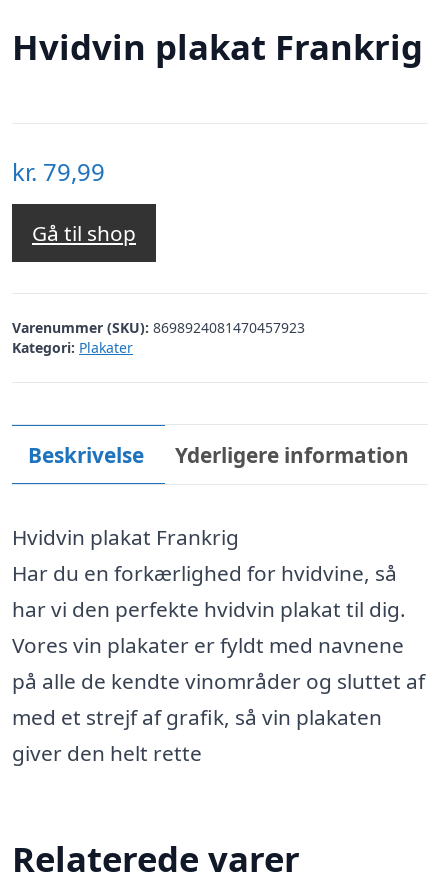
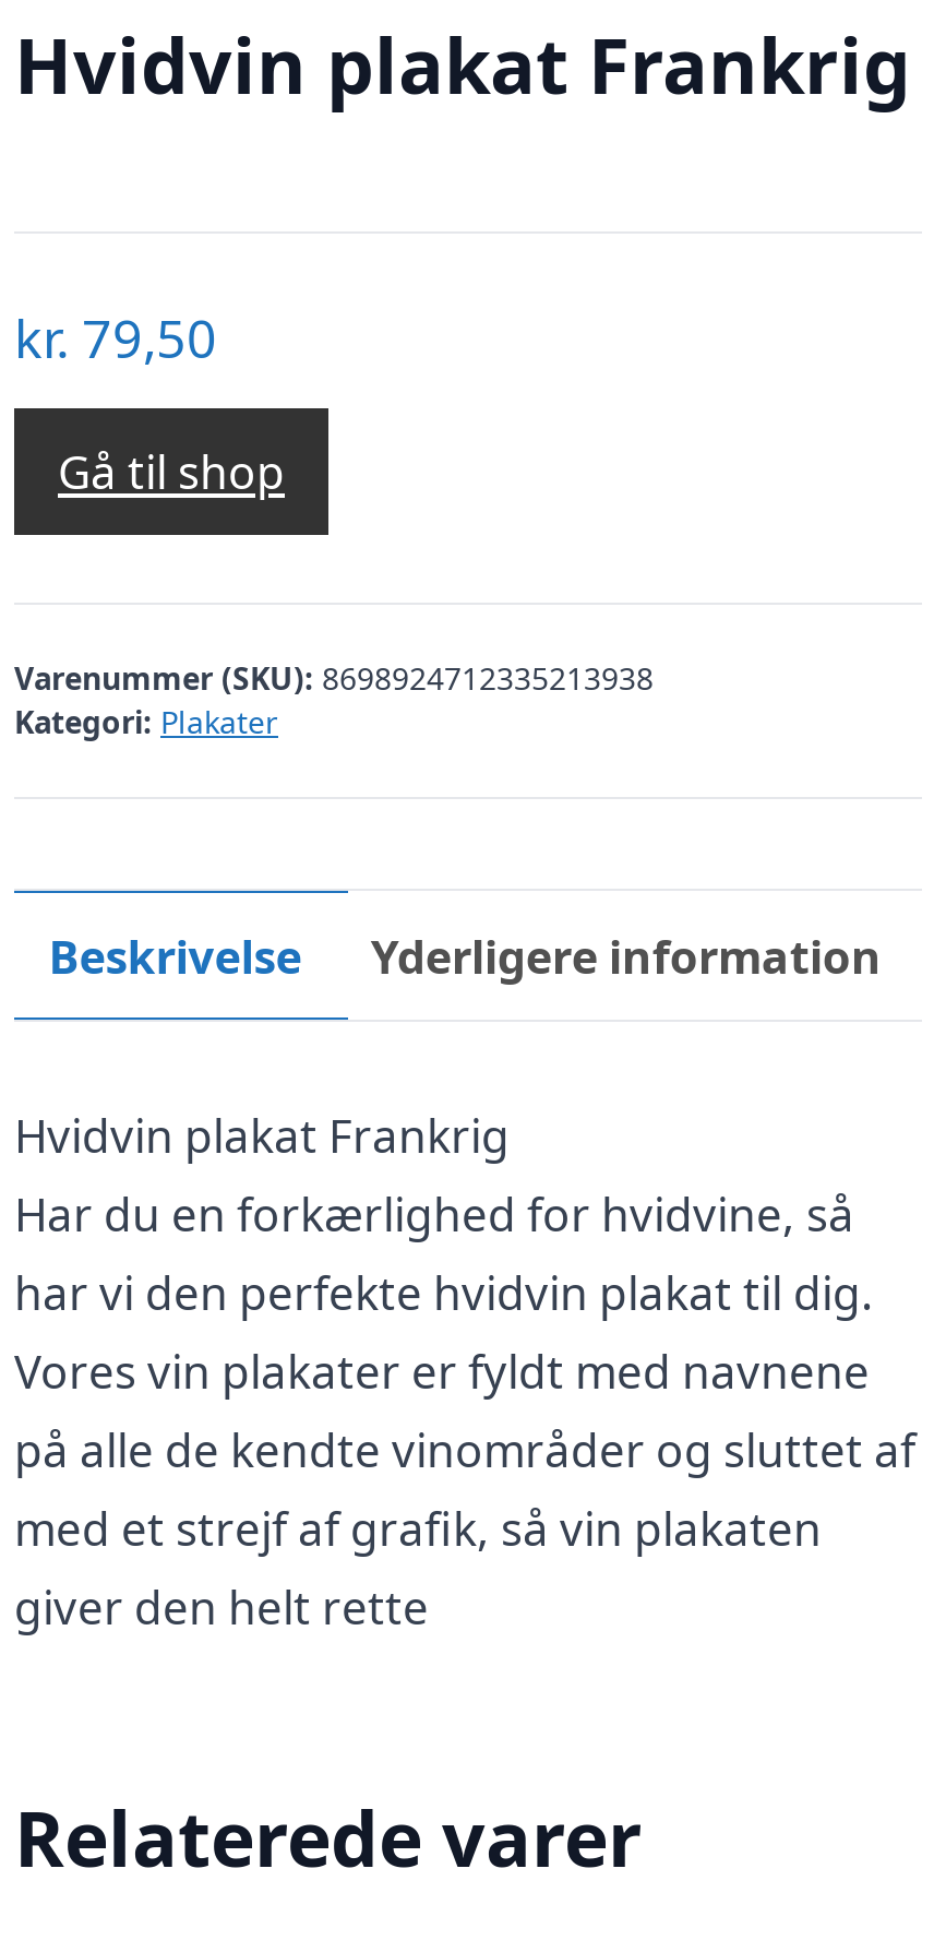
- kr. 79,99
+ kr. 79,50

- Varenummer (SKU): 8698924081470457923
+ Varenummer (SKU): 8698924712335213938
